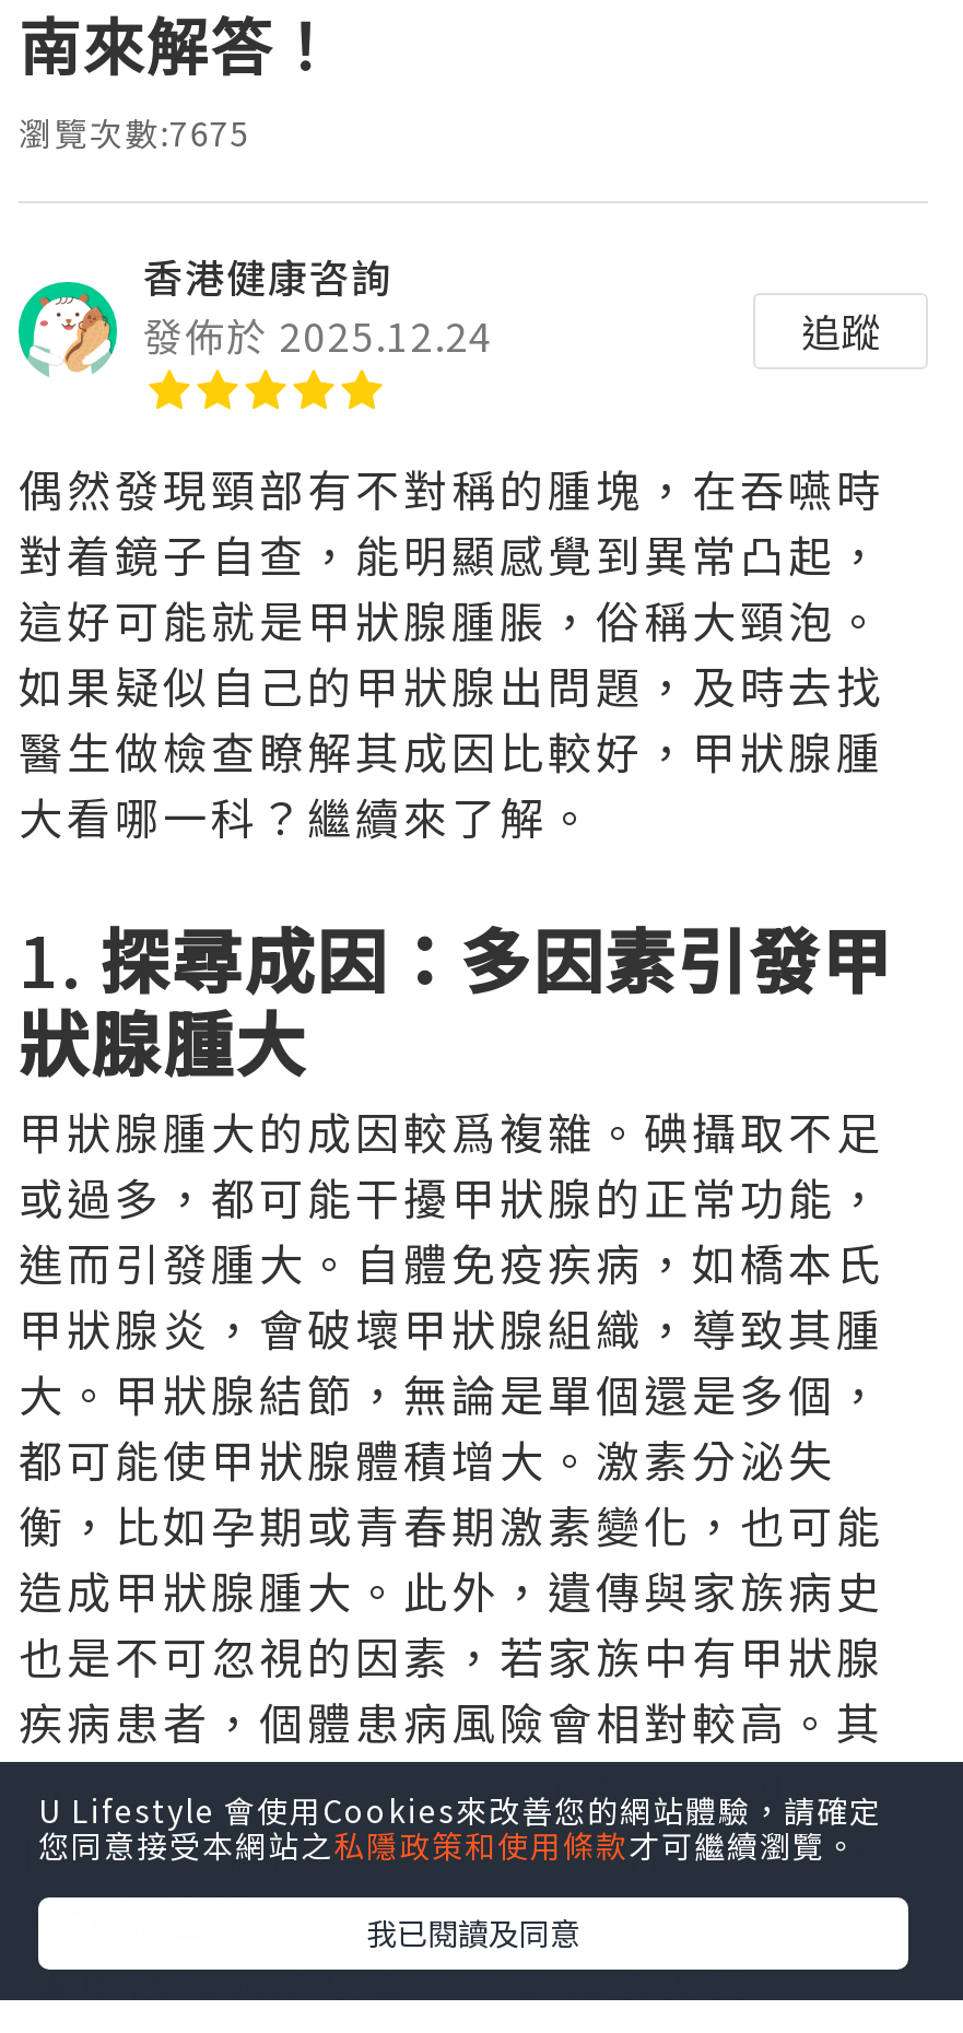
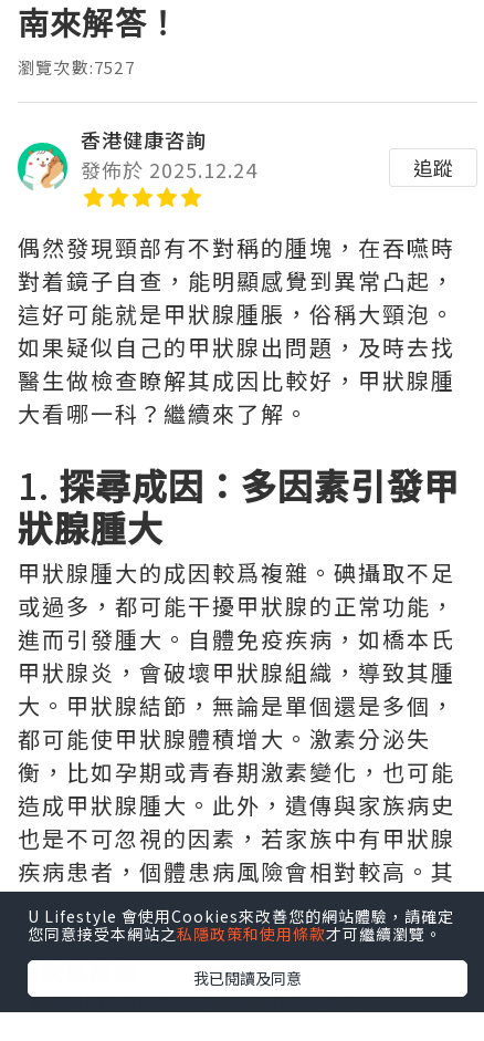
- 瀏覽次數:7675
+ 瀏覽次數:7527
